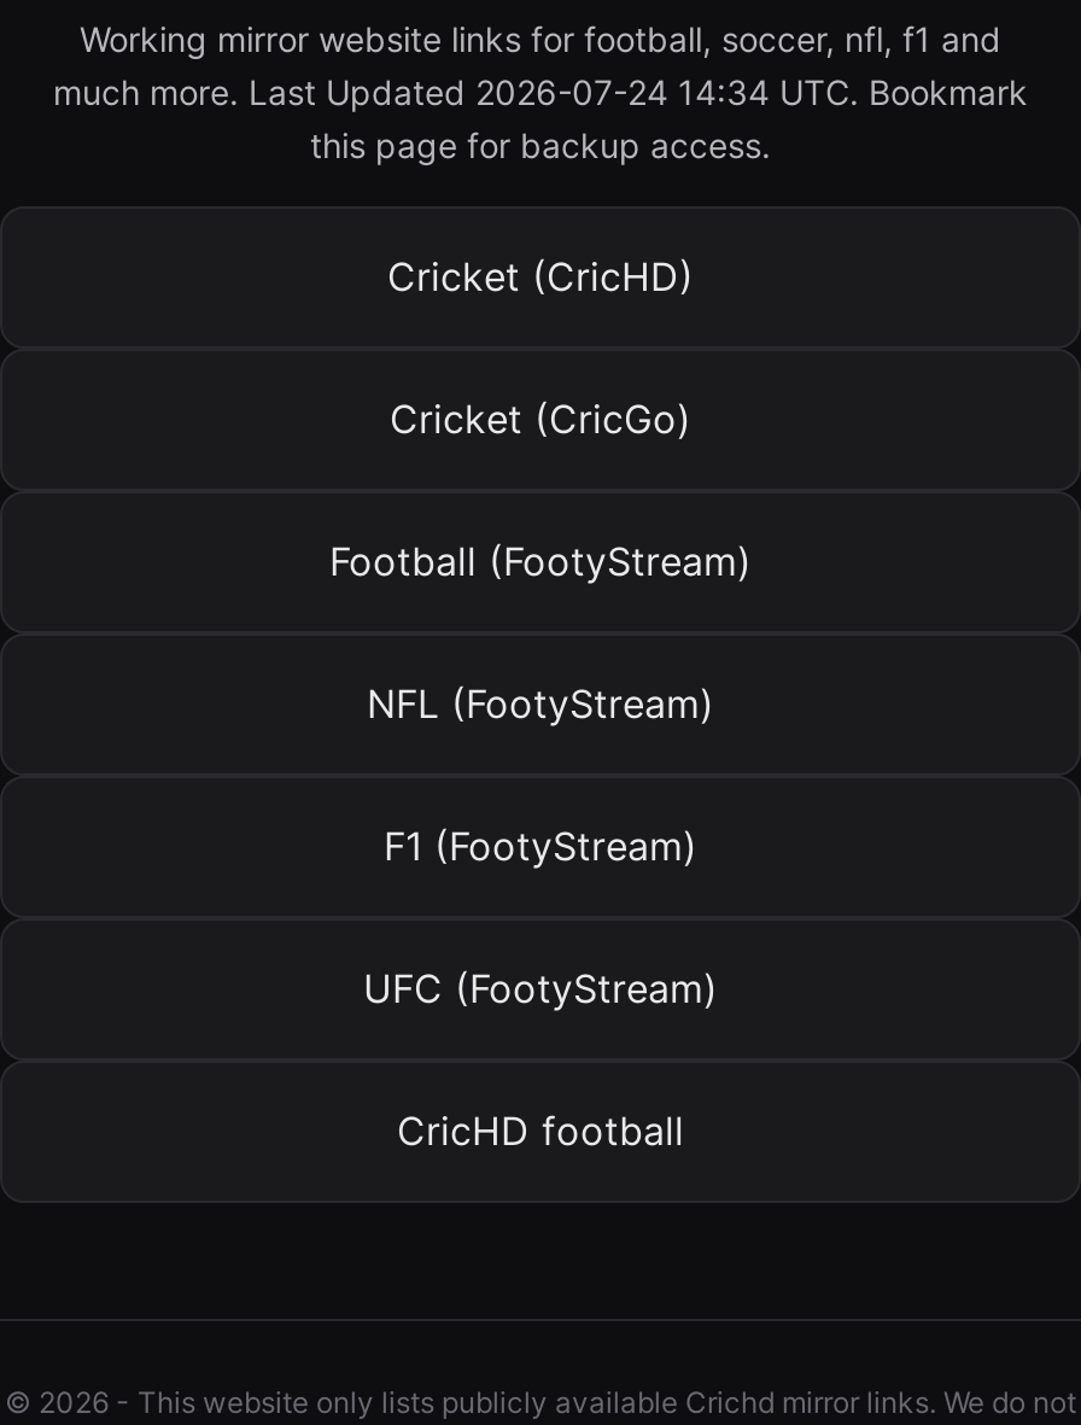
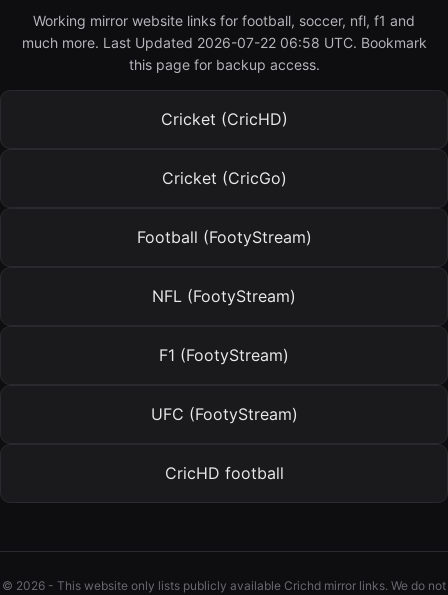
- much more. Last Updated 2026-07-24 14:34 UTC. Bookmark
+ much more. Last Updated 2026-07-22 06:58 UTC. Bookmark
